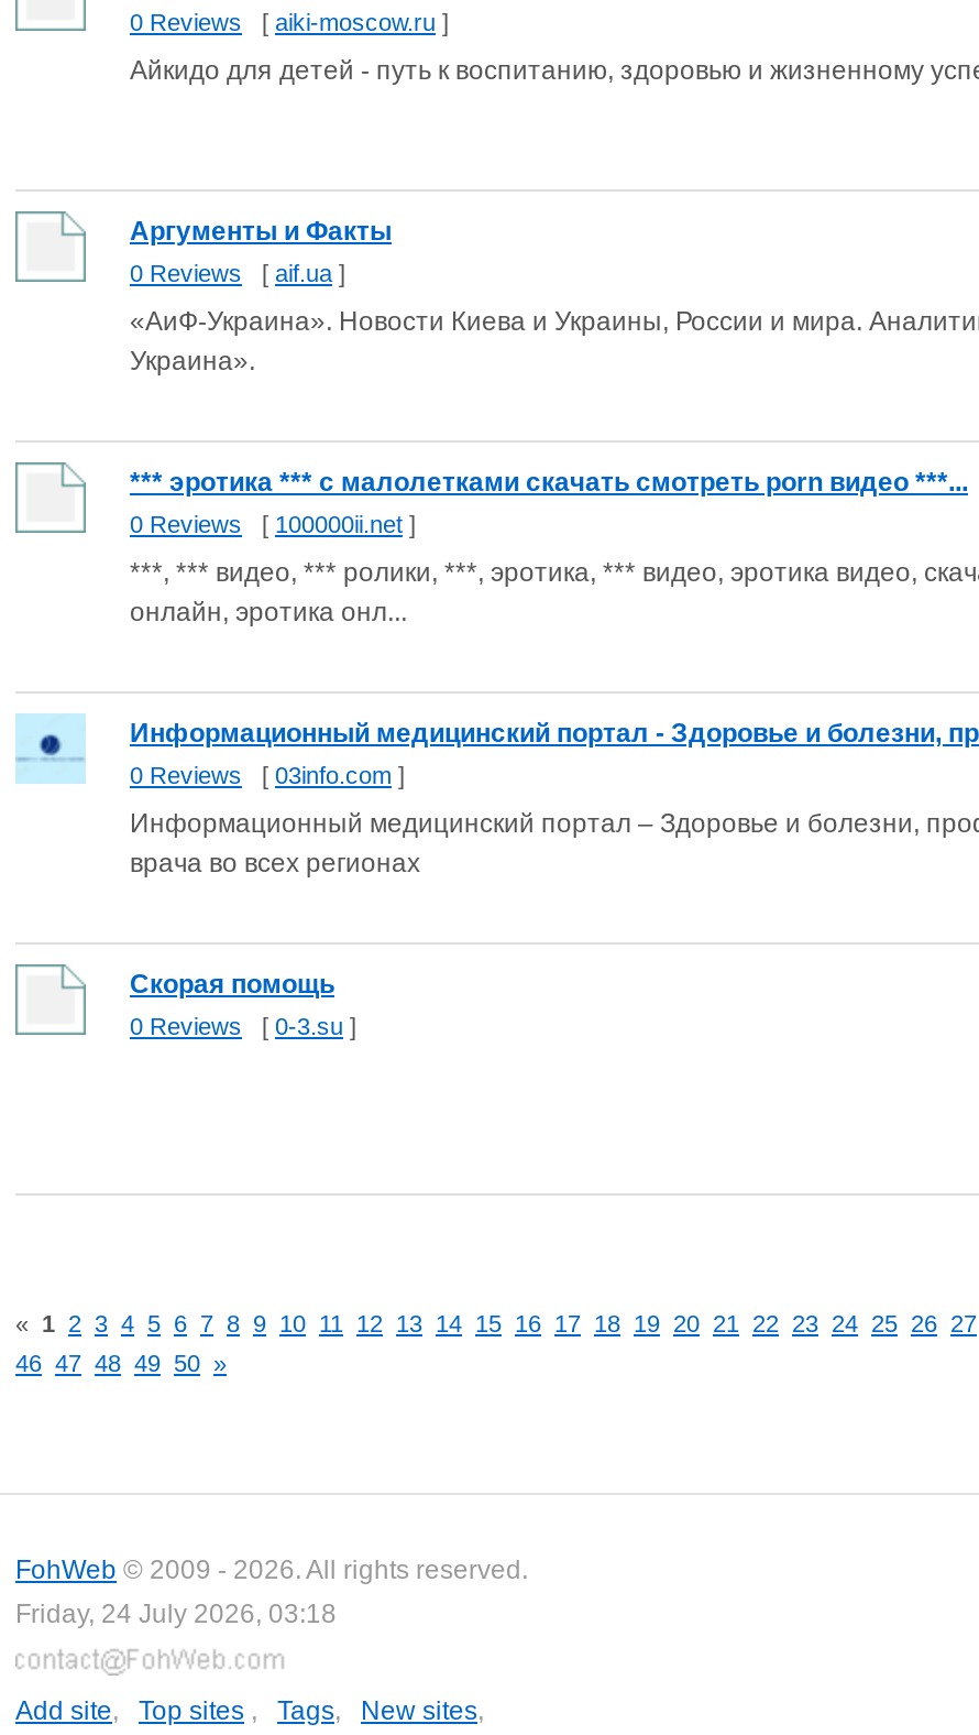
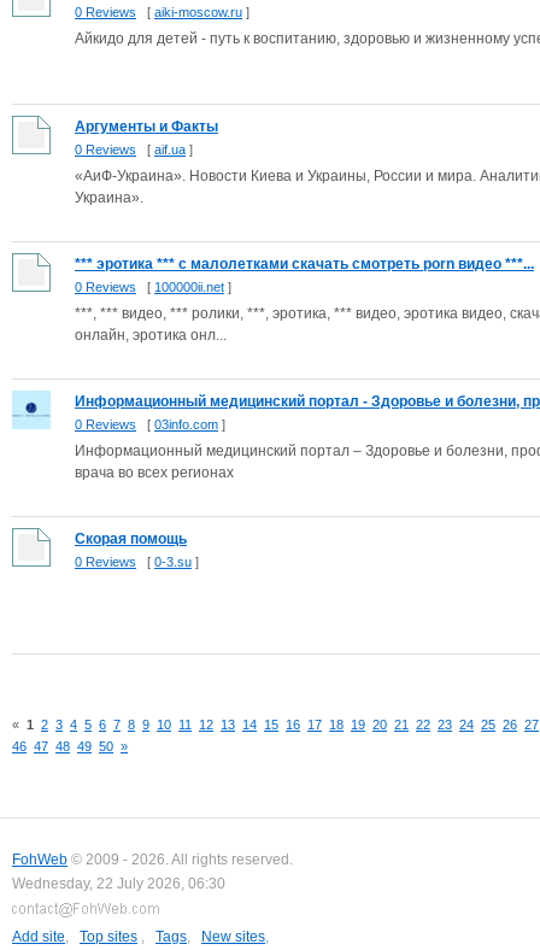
- Friday, 24 July 2026, 03:18
+ Wednesday, 22 July 2026, 06:30
